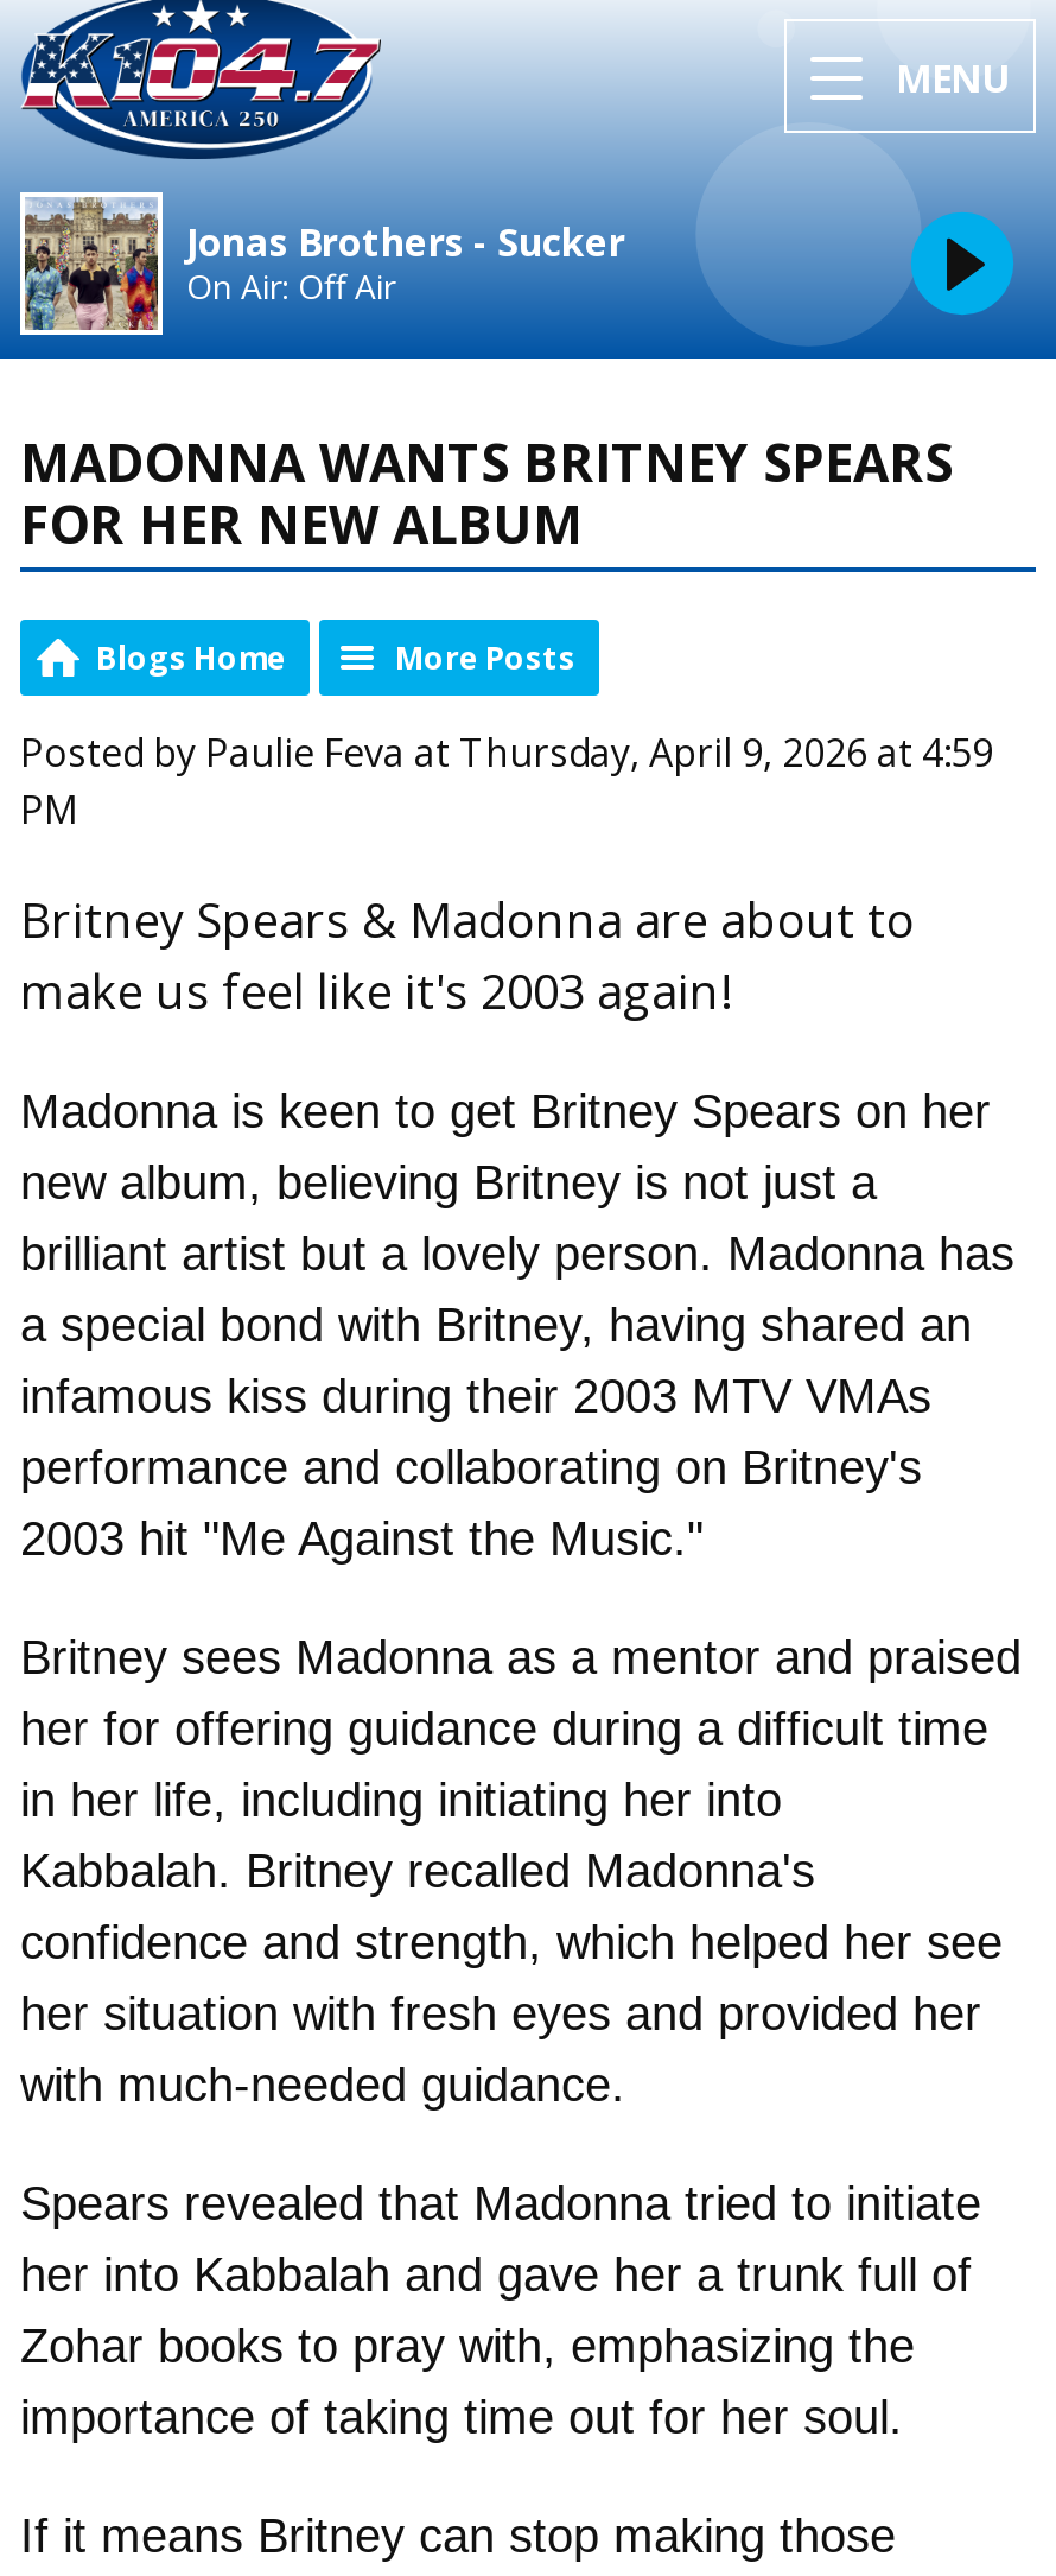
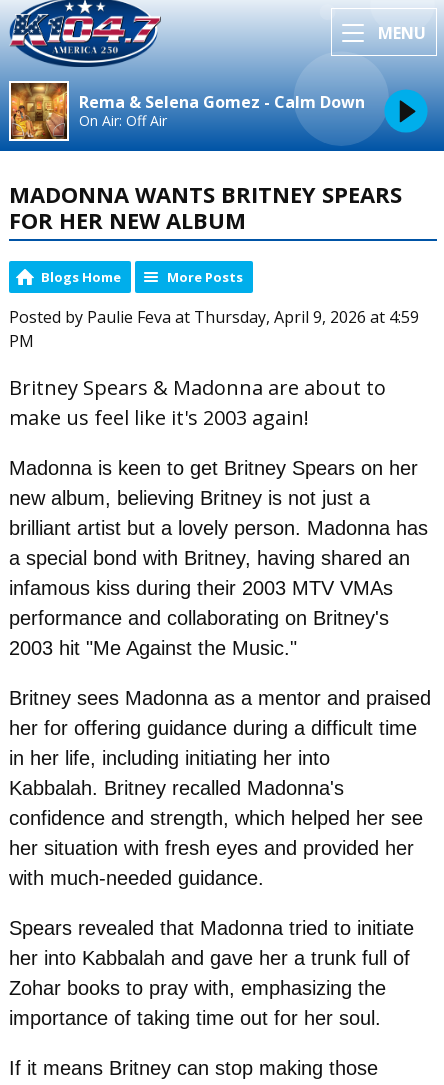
- [image]
- Jonas Brothers - Sucker
+ [image]
+ Rema & Selena Gomez - Calm Down
